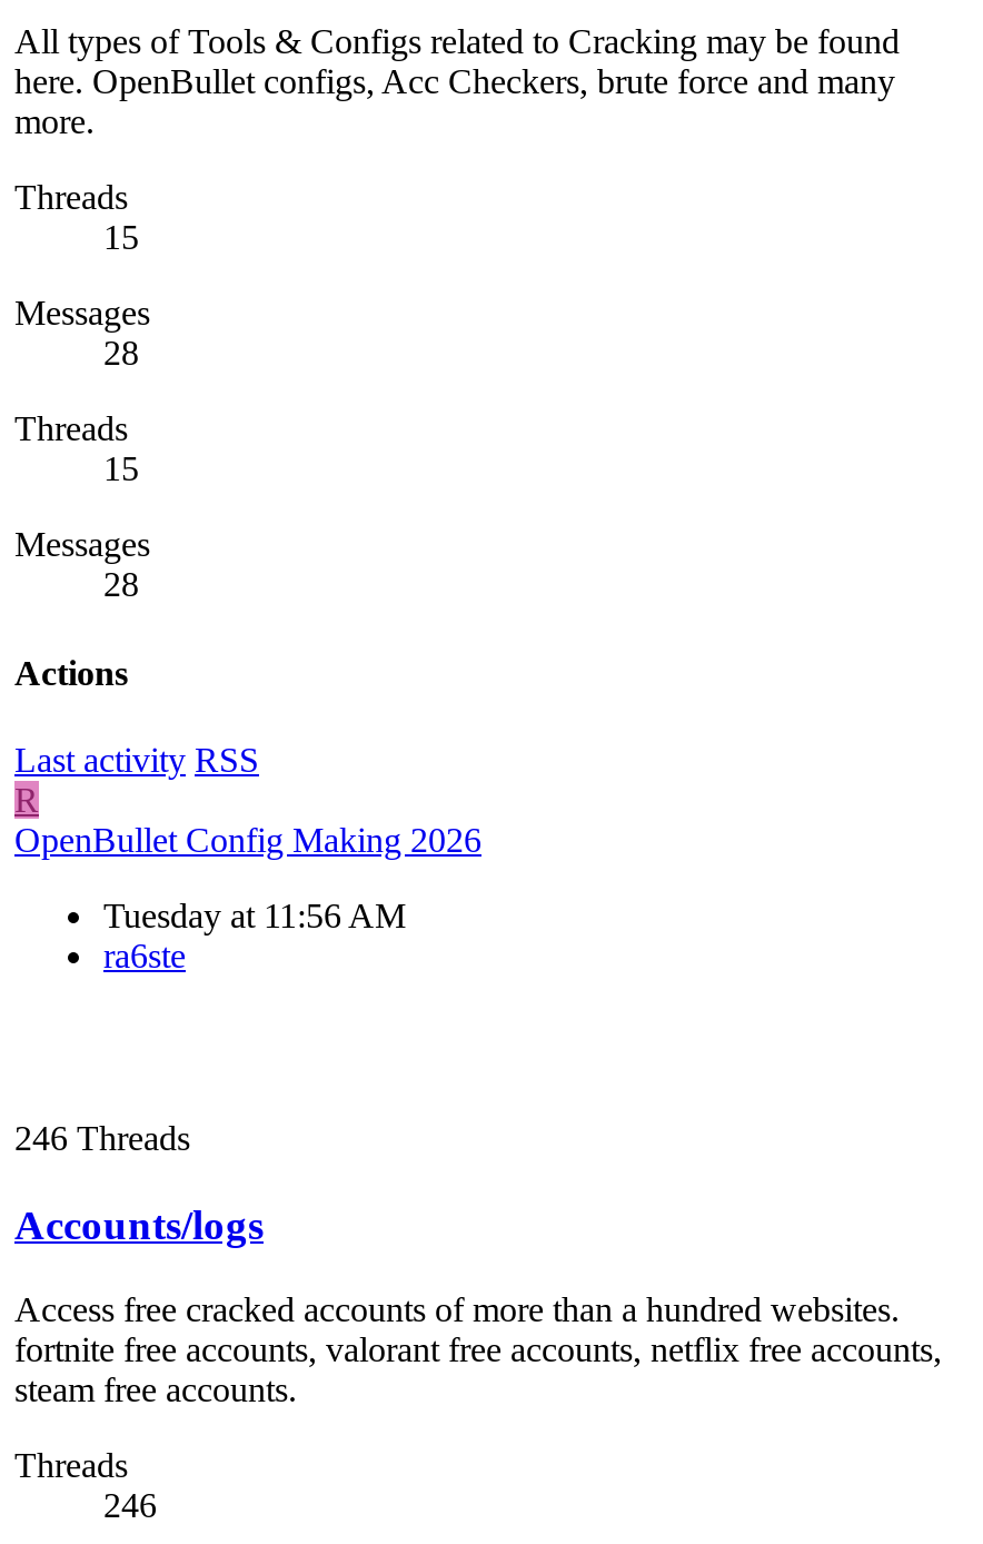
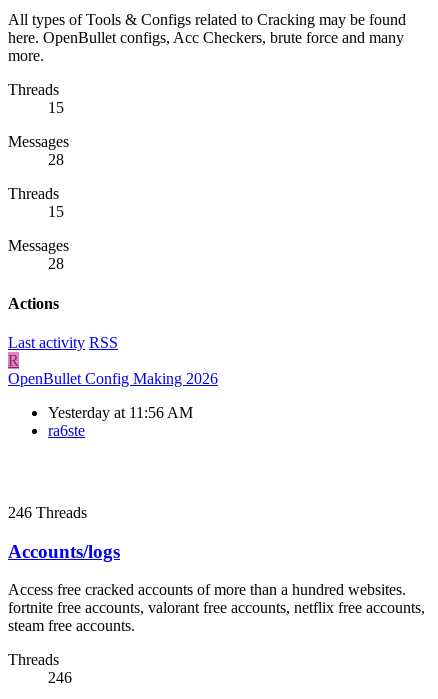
- Tuesday at 11:56 AM
+ Yesterday at 11:56 AM
